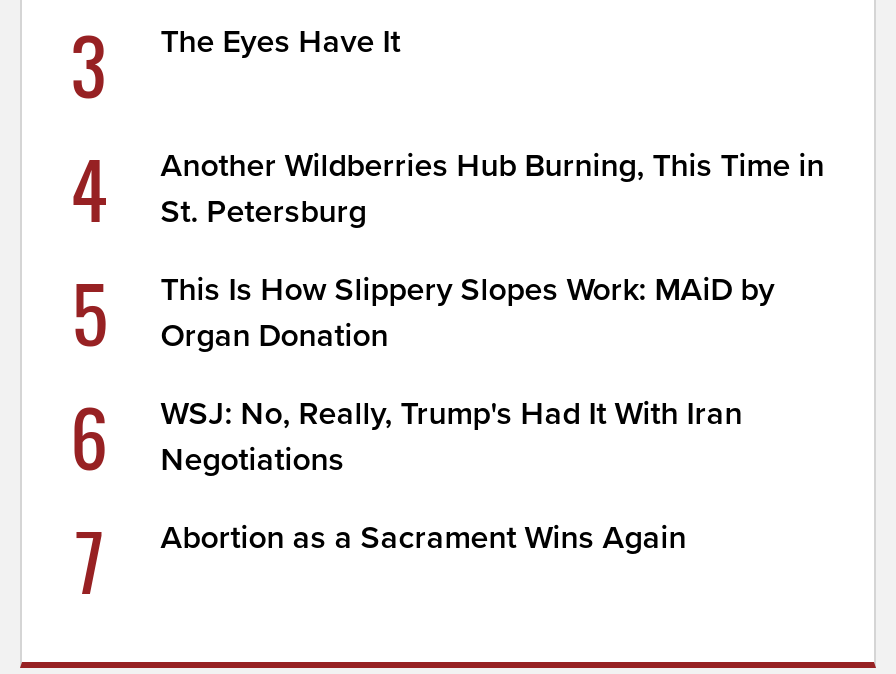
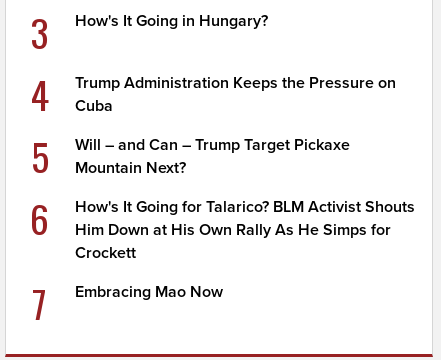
- The Eyes Have It
+ How's It Going in Hungary?

- Another Wildberries Hub Burning, This Time in
- St. Petersburg
+ Trump Administration Keeps the Pressure on
+ Cuba

- This Is How Slippery Slopes Work: MAiD by
- Organ Donation
+ Will – and Can – Trump Target Pickaxe
+ Mountain Next?

- WSJ: No, Really, Trump's Had It With Iran
- Negotiations
+ How's It Going for Talarico? BLM Activist Shouts
+ Him Down at His Own Rally As He Simps for
+ Crockett

- Abortion as a Sacrament Wins Again
+ Embracing Mao Now
